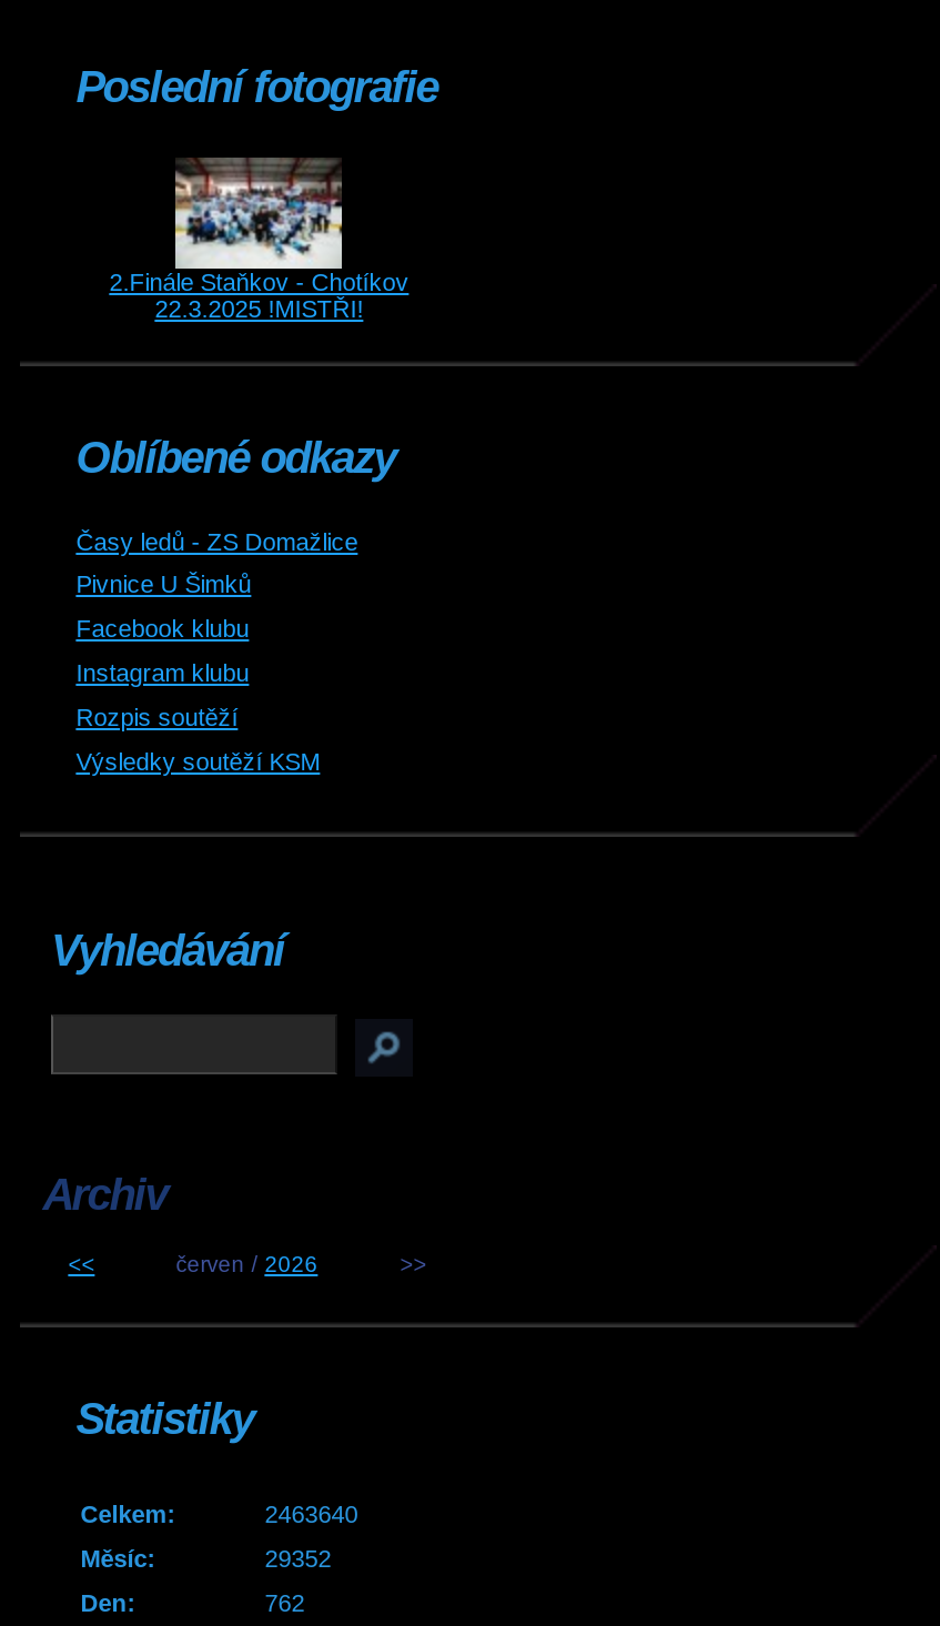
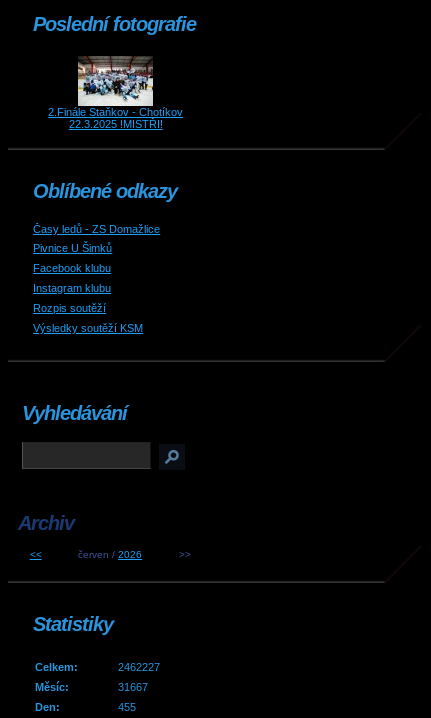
- 2463640
+ 2462227

- 29352
+ 31667

- 762
+ 455
